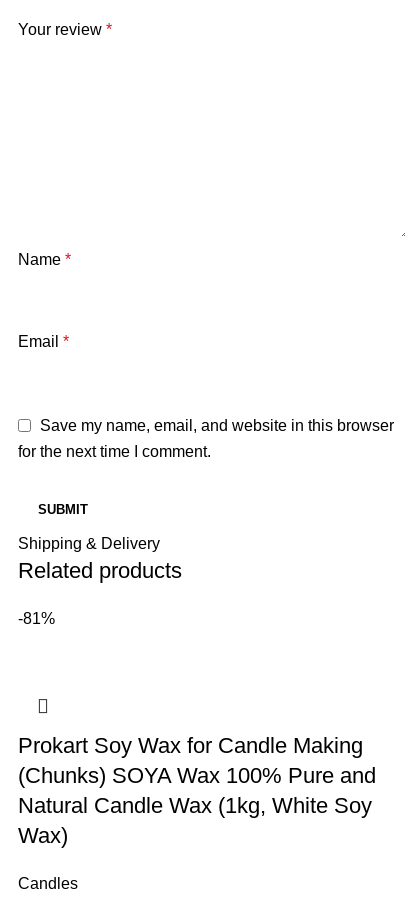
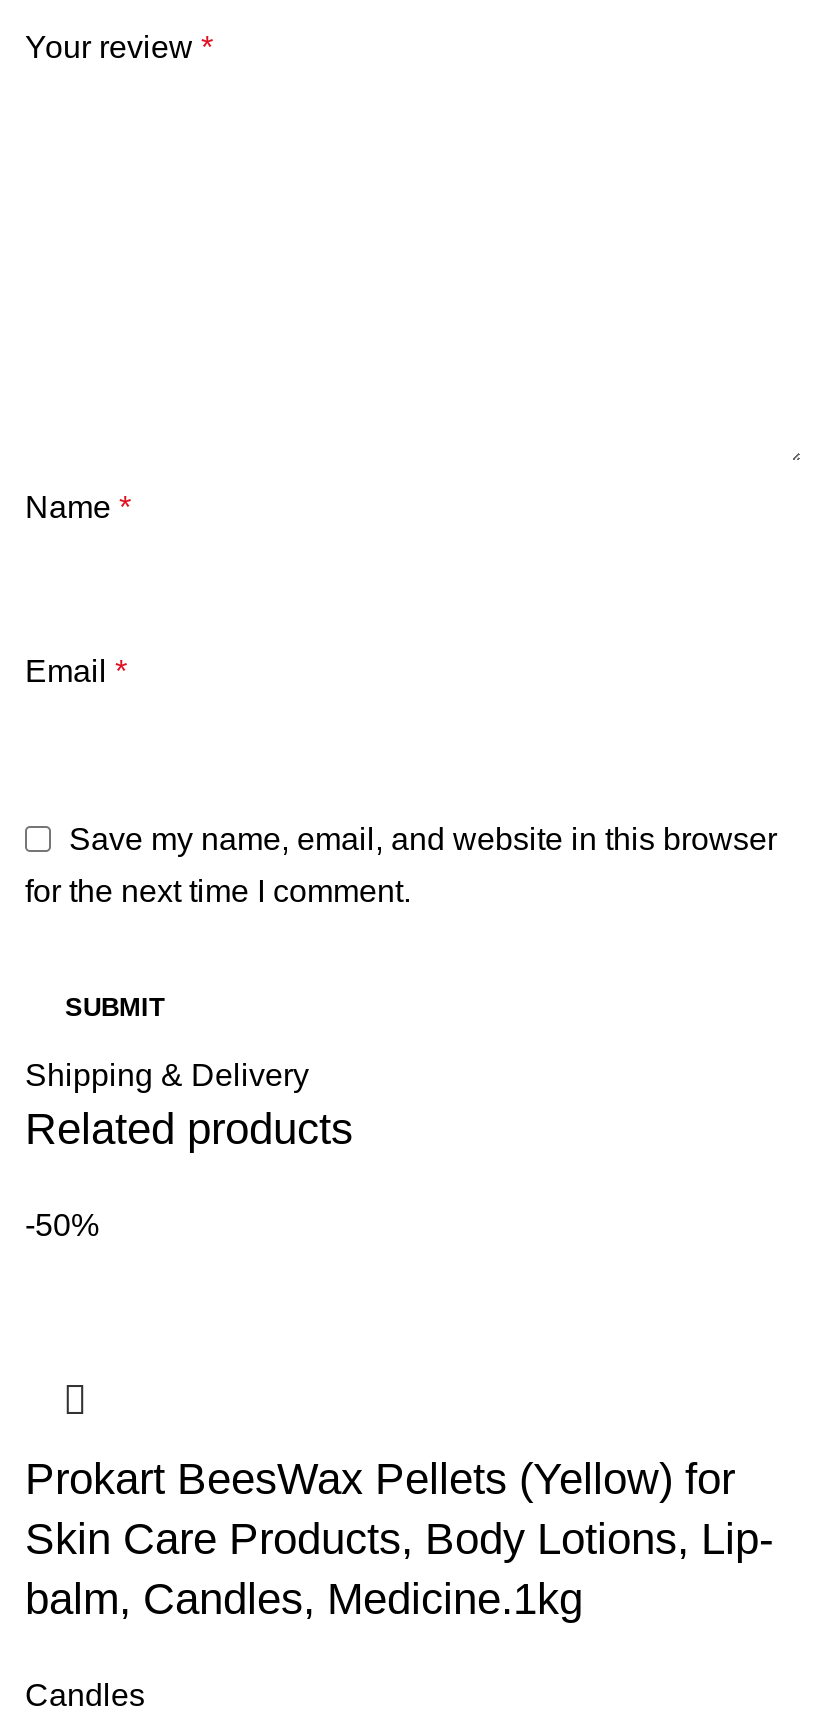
- -81%
+ -50%

- Prokart Soy Wax for Candle Making
- (Chunks) SOYA Wax 100% Pure and
- Natural Candle Wax (1kg, White Soy
- Wax)
+ Prokart BeesWax Pellets (Yellow) for
+ Skin Care Products, Body Lotions, Lip-
+ balm, Candles, Medicine.1kg
